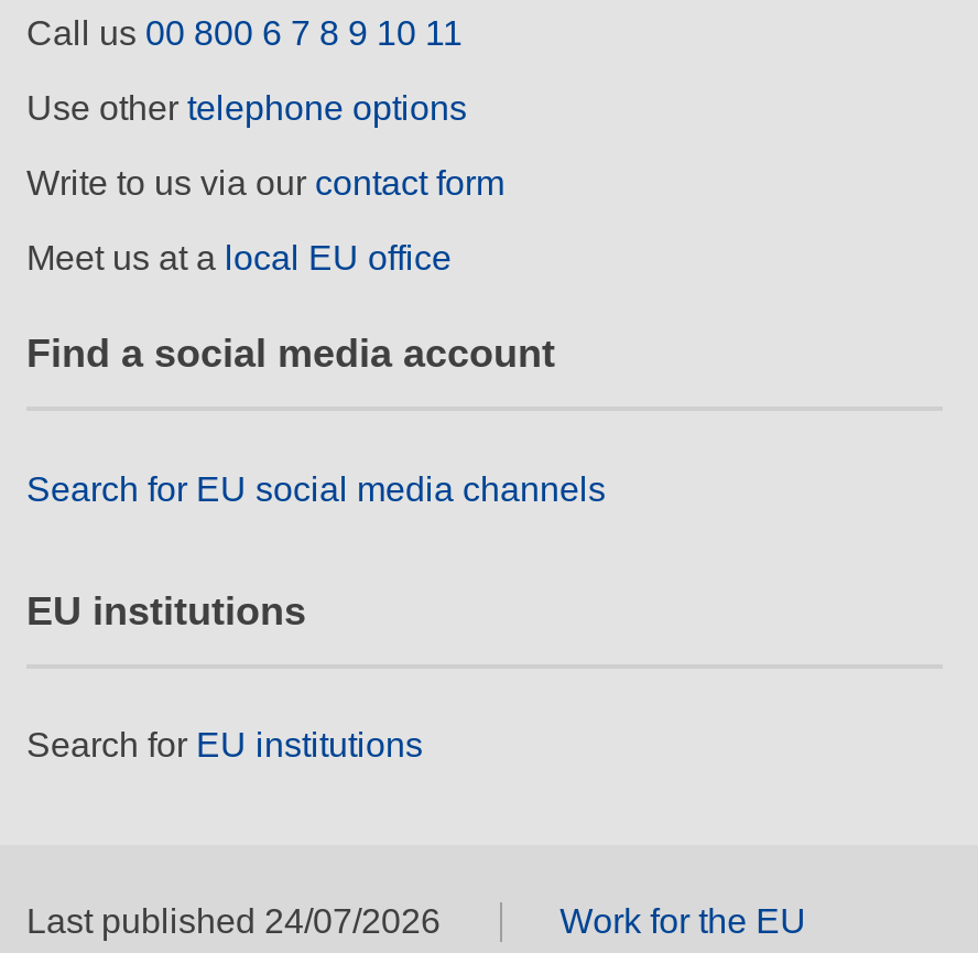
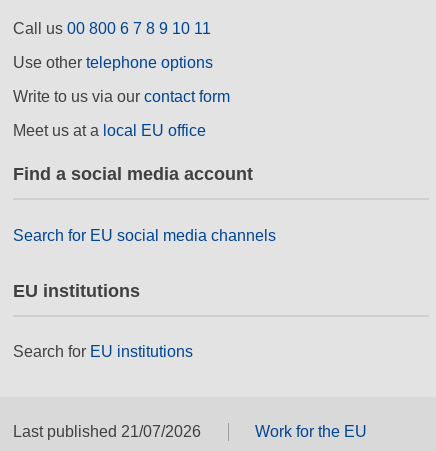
- Last published 24/07/2026
+ Last published 21/07/2026
